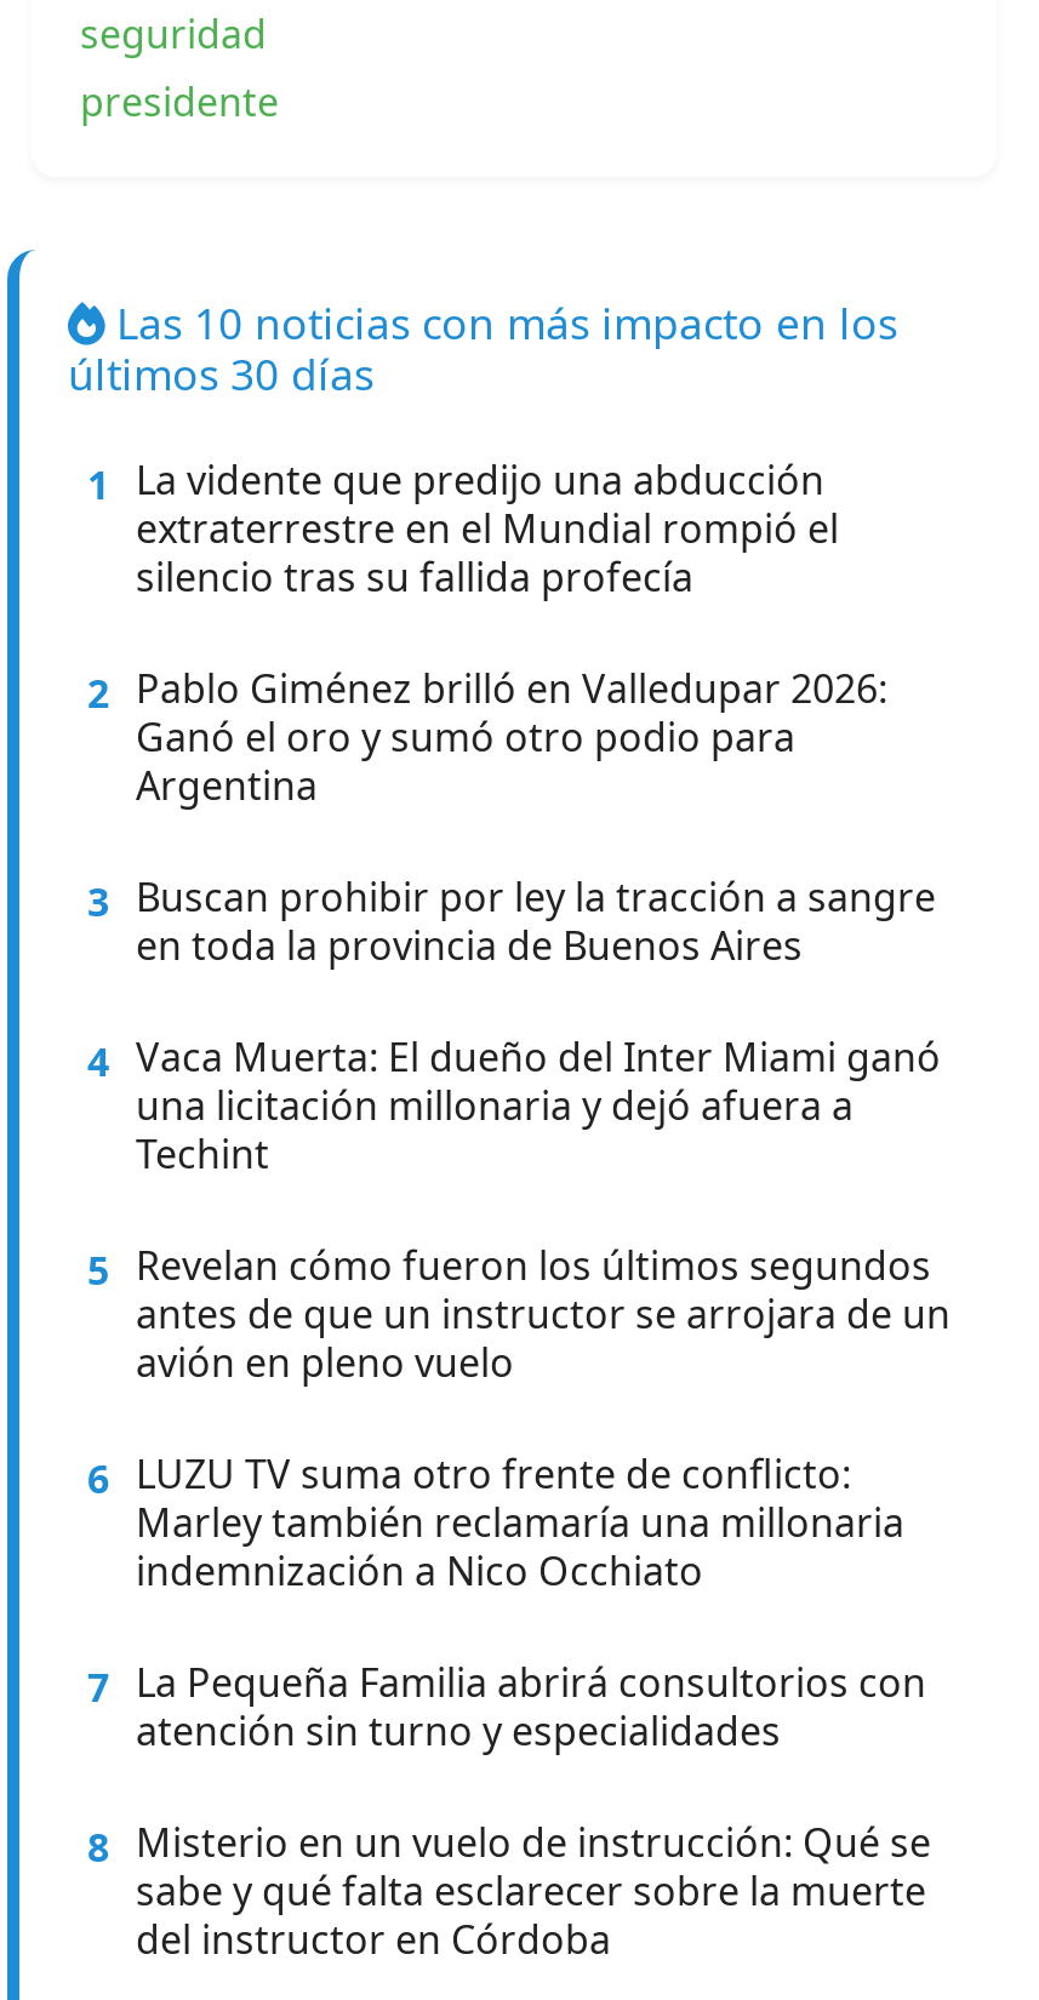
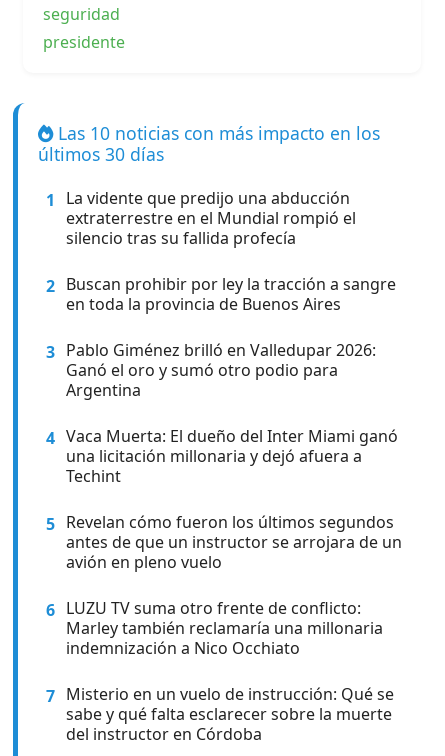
- 2 Pablo Giménez brilló en Valledupar 2026:
+ 2 Buscan prohibir por ley la tracción a sangre
+ 3 Pablo Giménez brilló en Valledupar 2026:

moved down: Ganó el oro y sumó otro podio para | Argentina

- 3 Buscan prohibir por ley la tracción a sangre

moved up: en toda la provincia de Buenos Aires

- 7 La Pequeña Familia abrirá consultorios con
- atención sin turno y especialidades
- 8 Misterio en un vuelo de instrucción: Qué se
+ 7 Misterio en un vuelo de instrucción: Qué se
